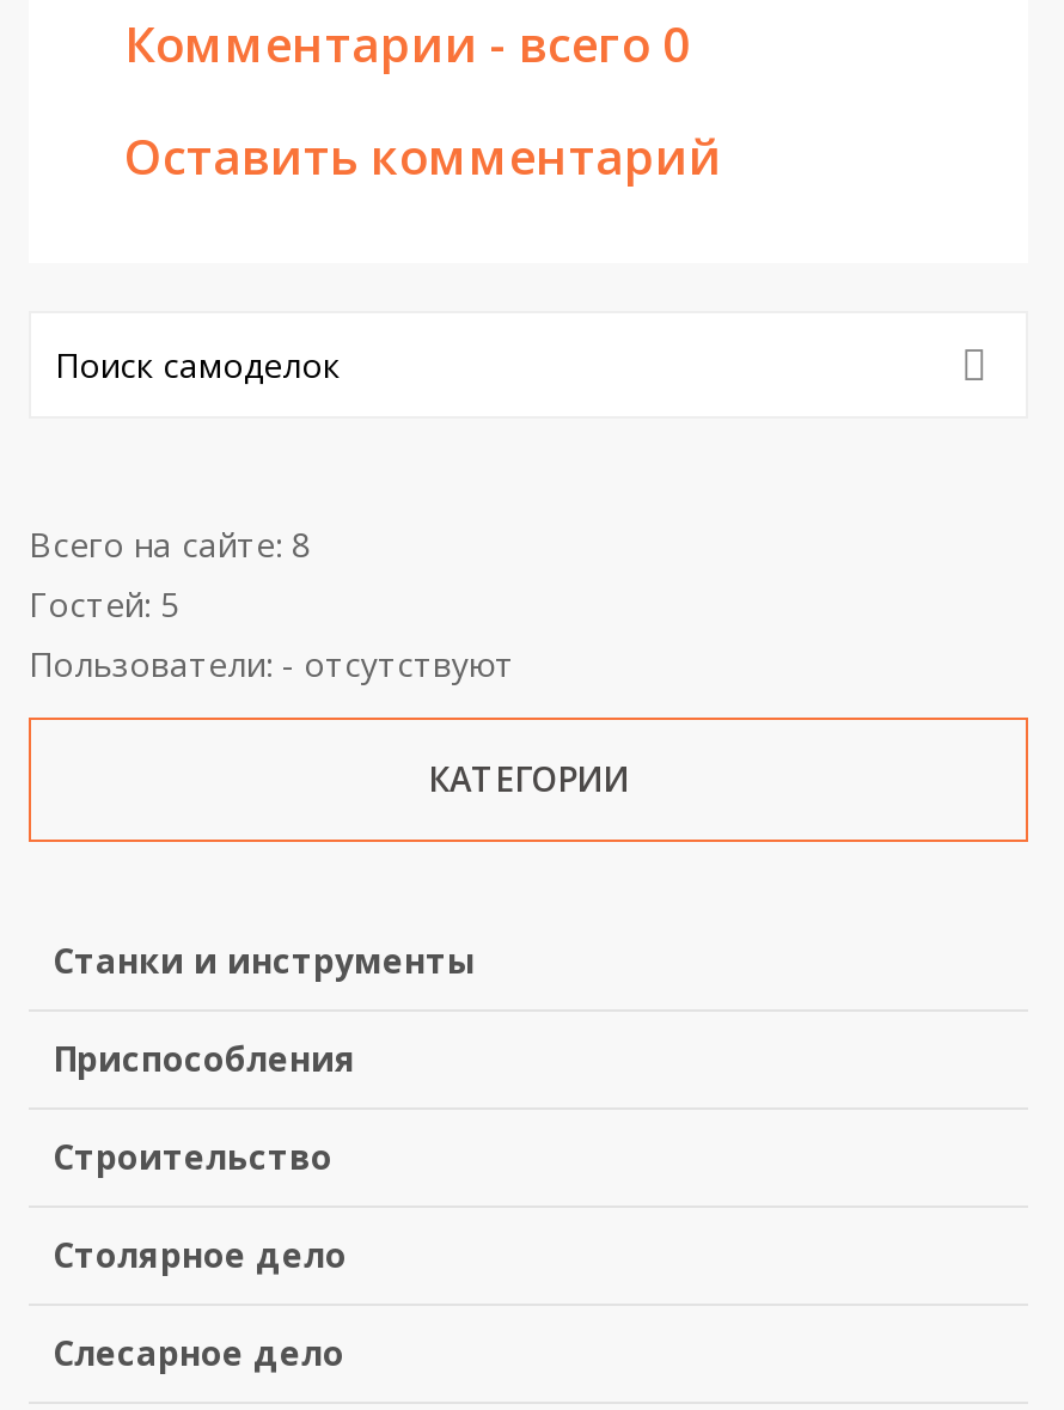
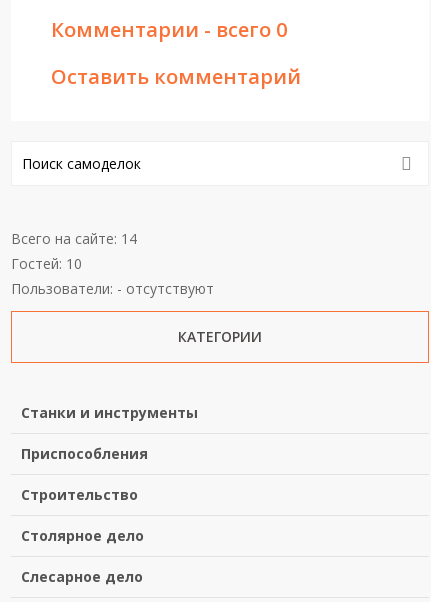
- Всего на сайте: 8
+ Всего на сайте: 14

- Гостей: 5
+ Гостей: 10
